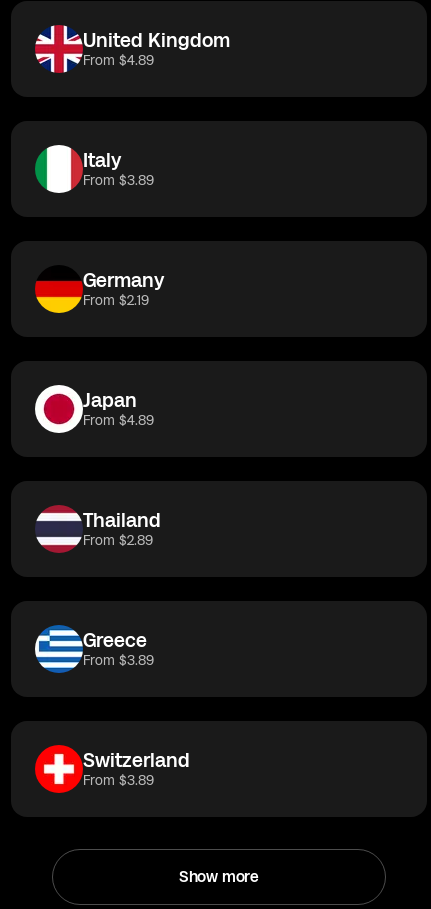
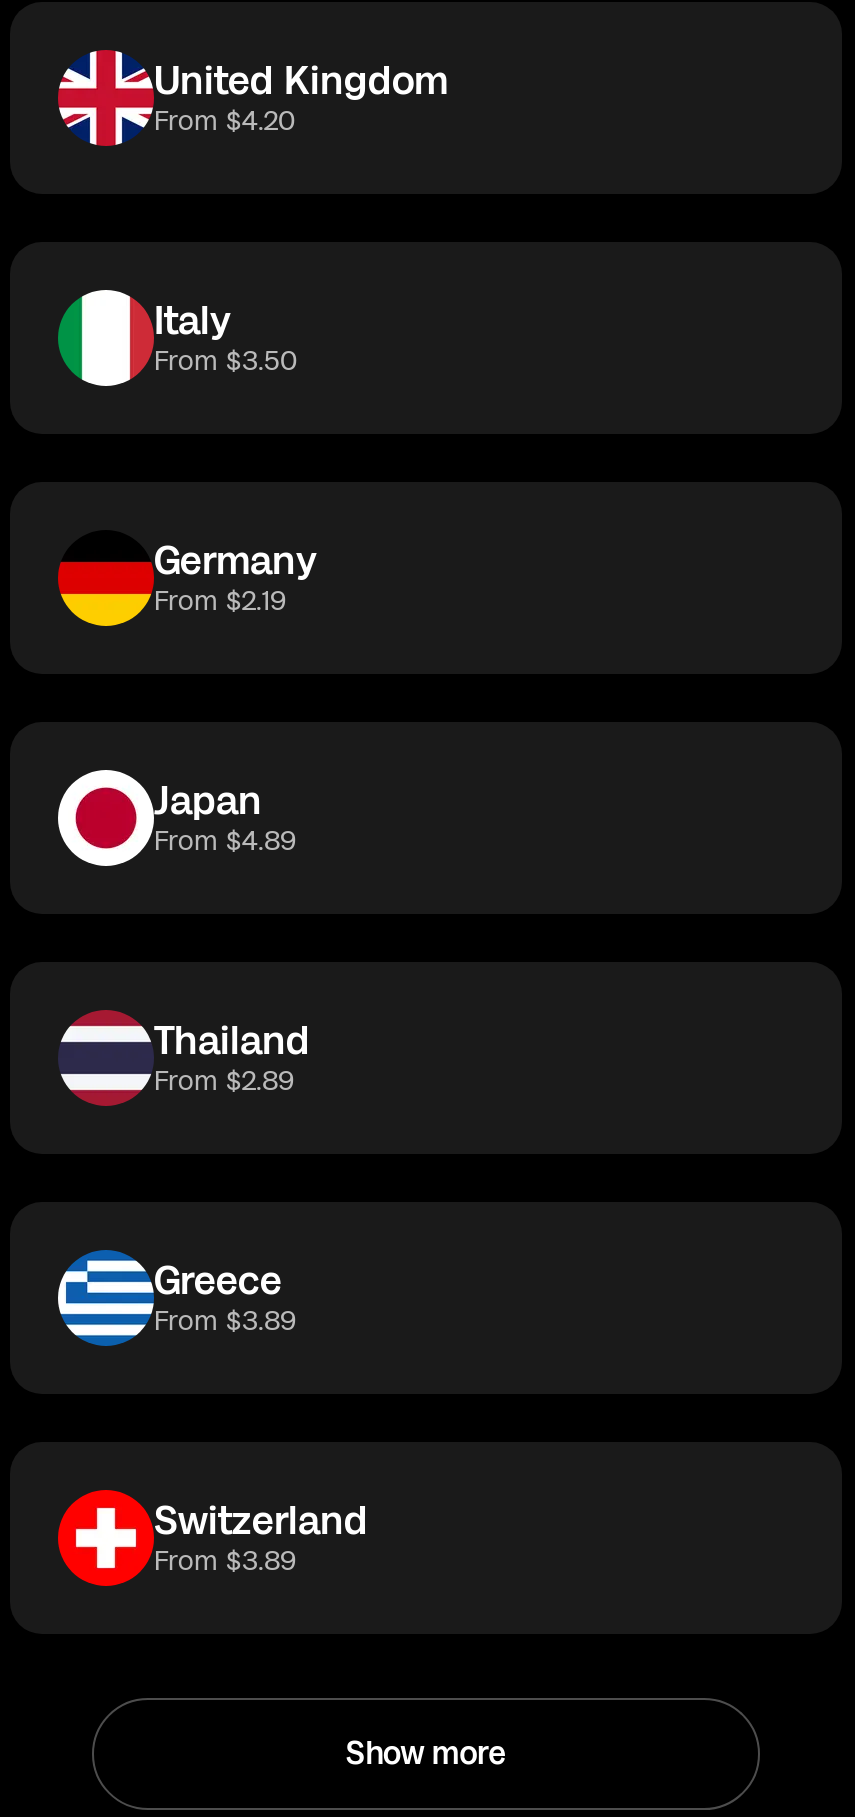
- From $4.89
+ From $4.20

- From $3.89
+ From $3.50
